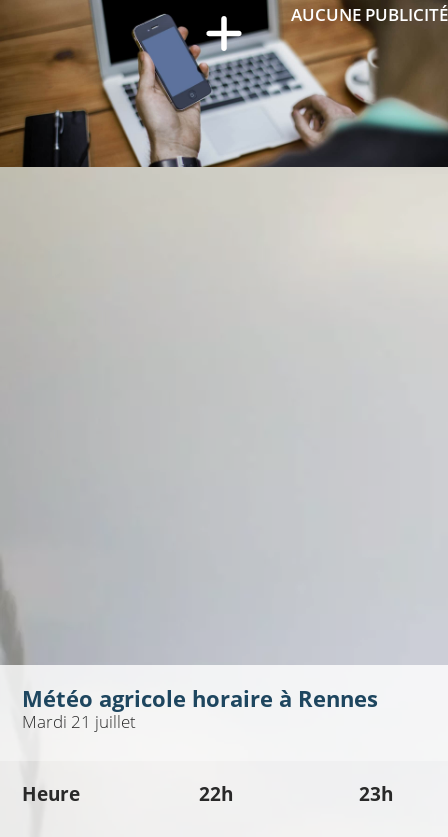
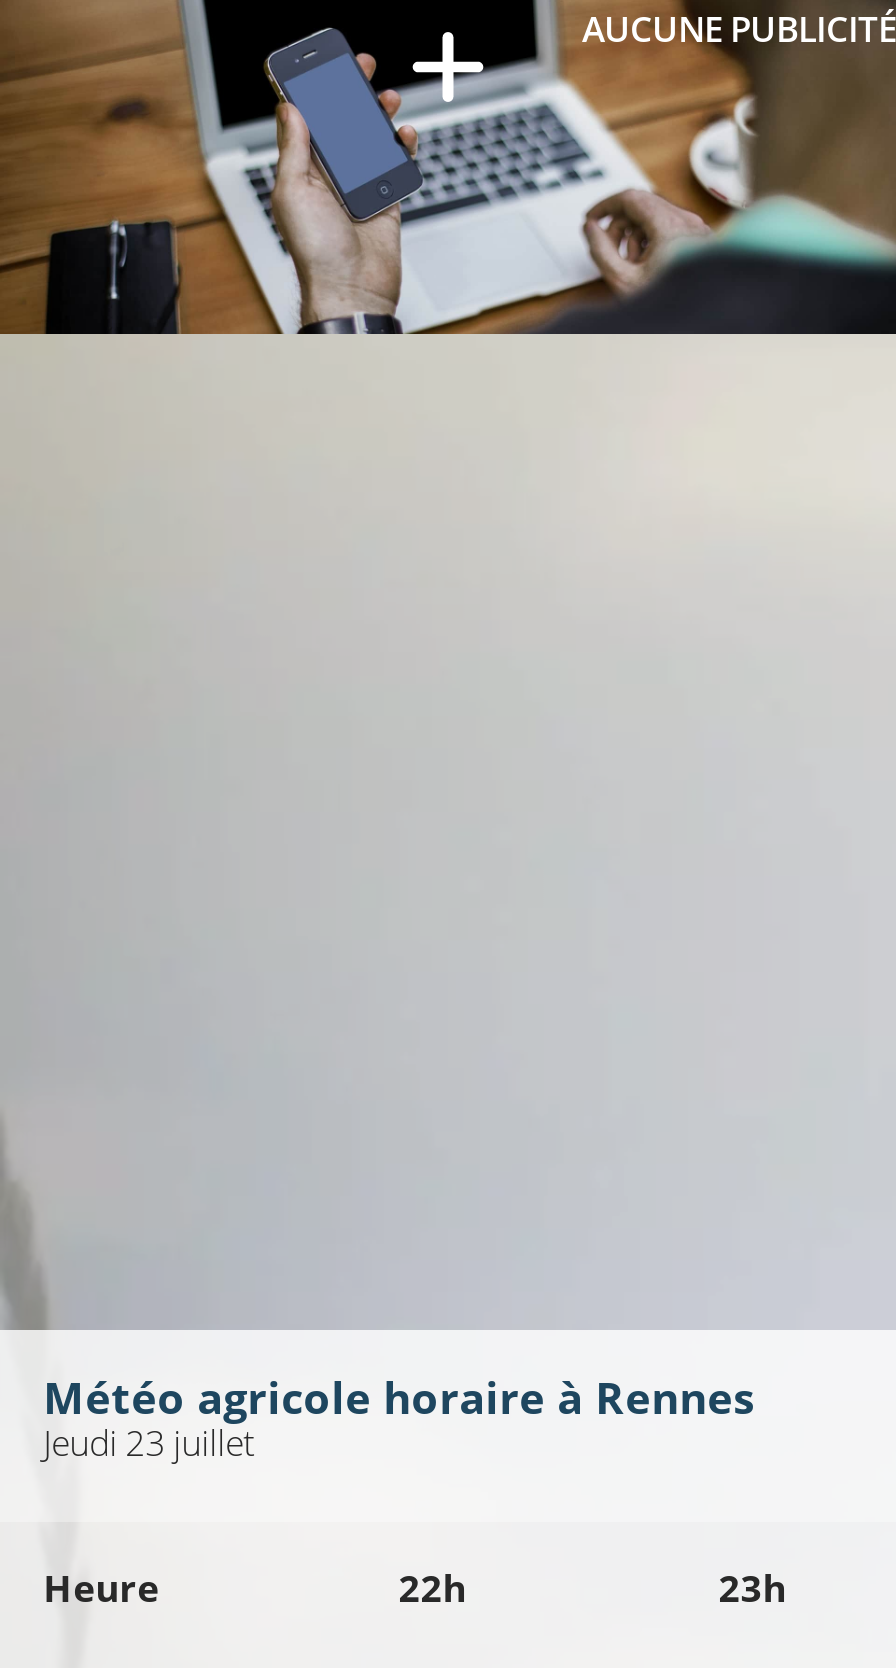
- Mardi 21 juillet
+ Jeudi 23 juillet
